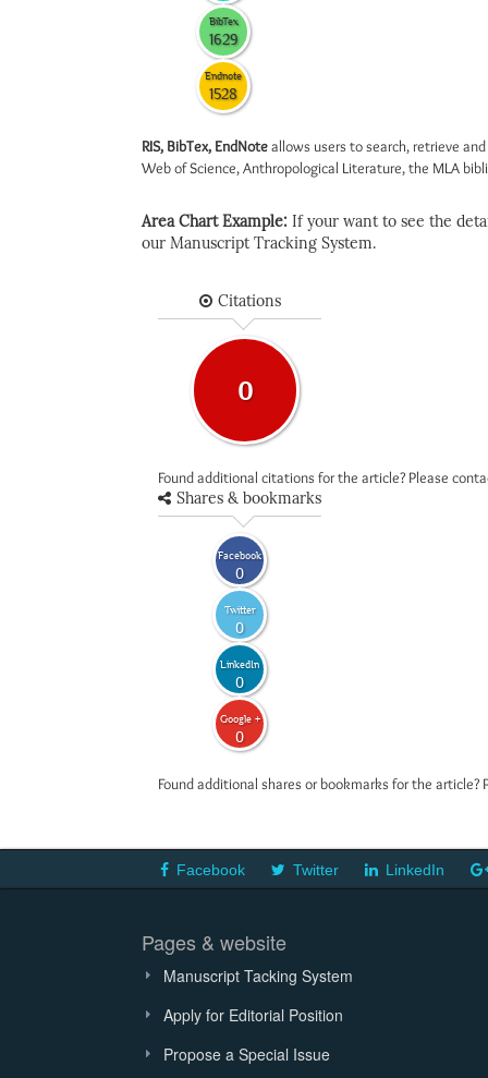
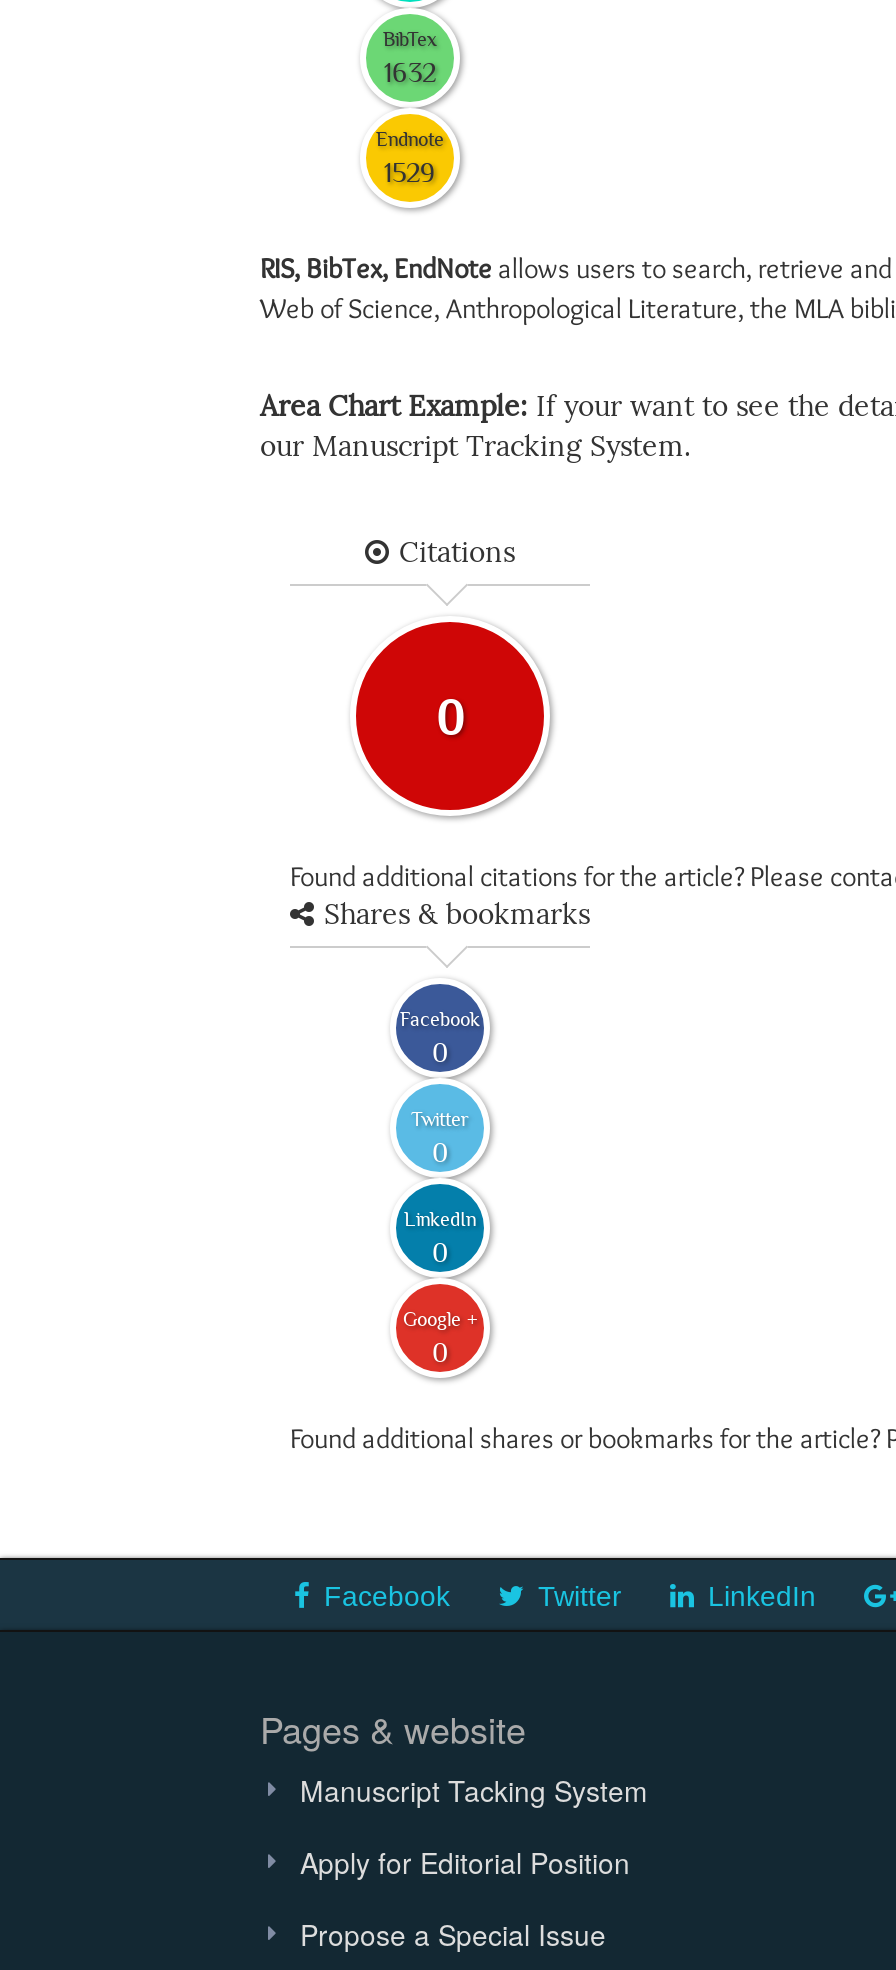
- 1629
+ 1632

- 1528
+ 1529
